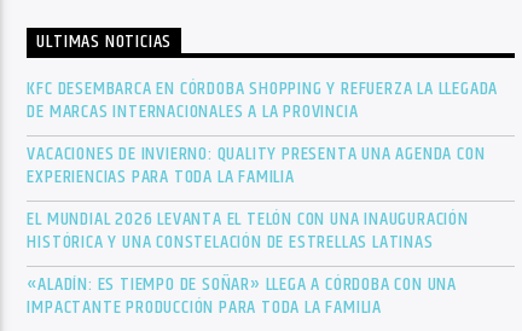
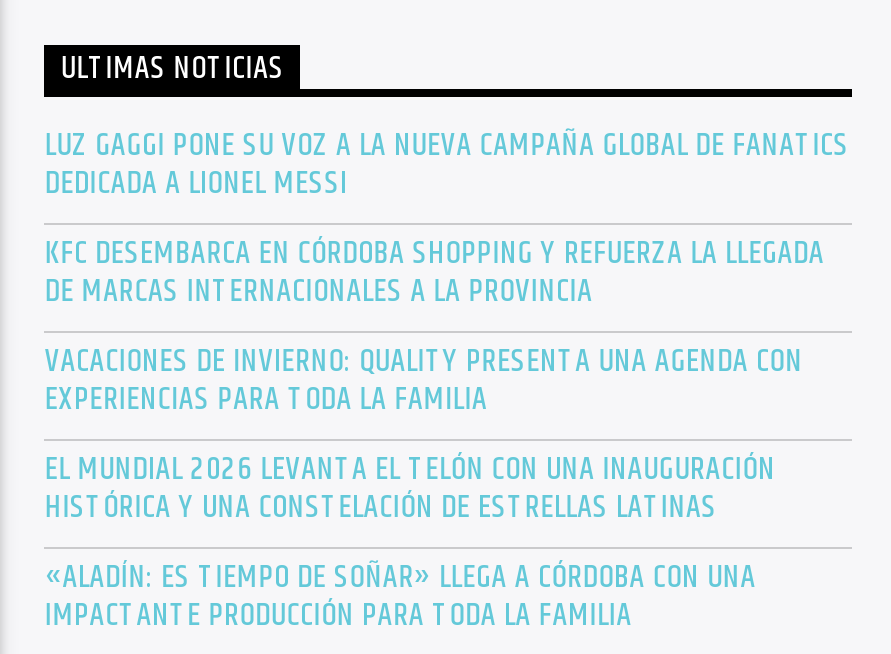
+ LUZ GAGGI PONE SU VOZ A LA NUEVA CAMPAÑA GLOBAL DE FANATICS
+ DEDICADA A LIONEL MESSI
